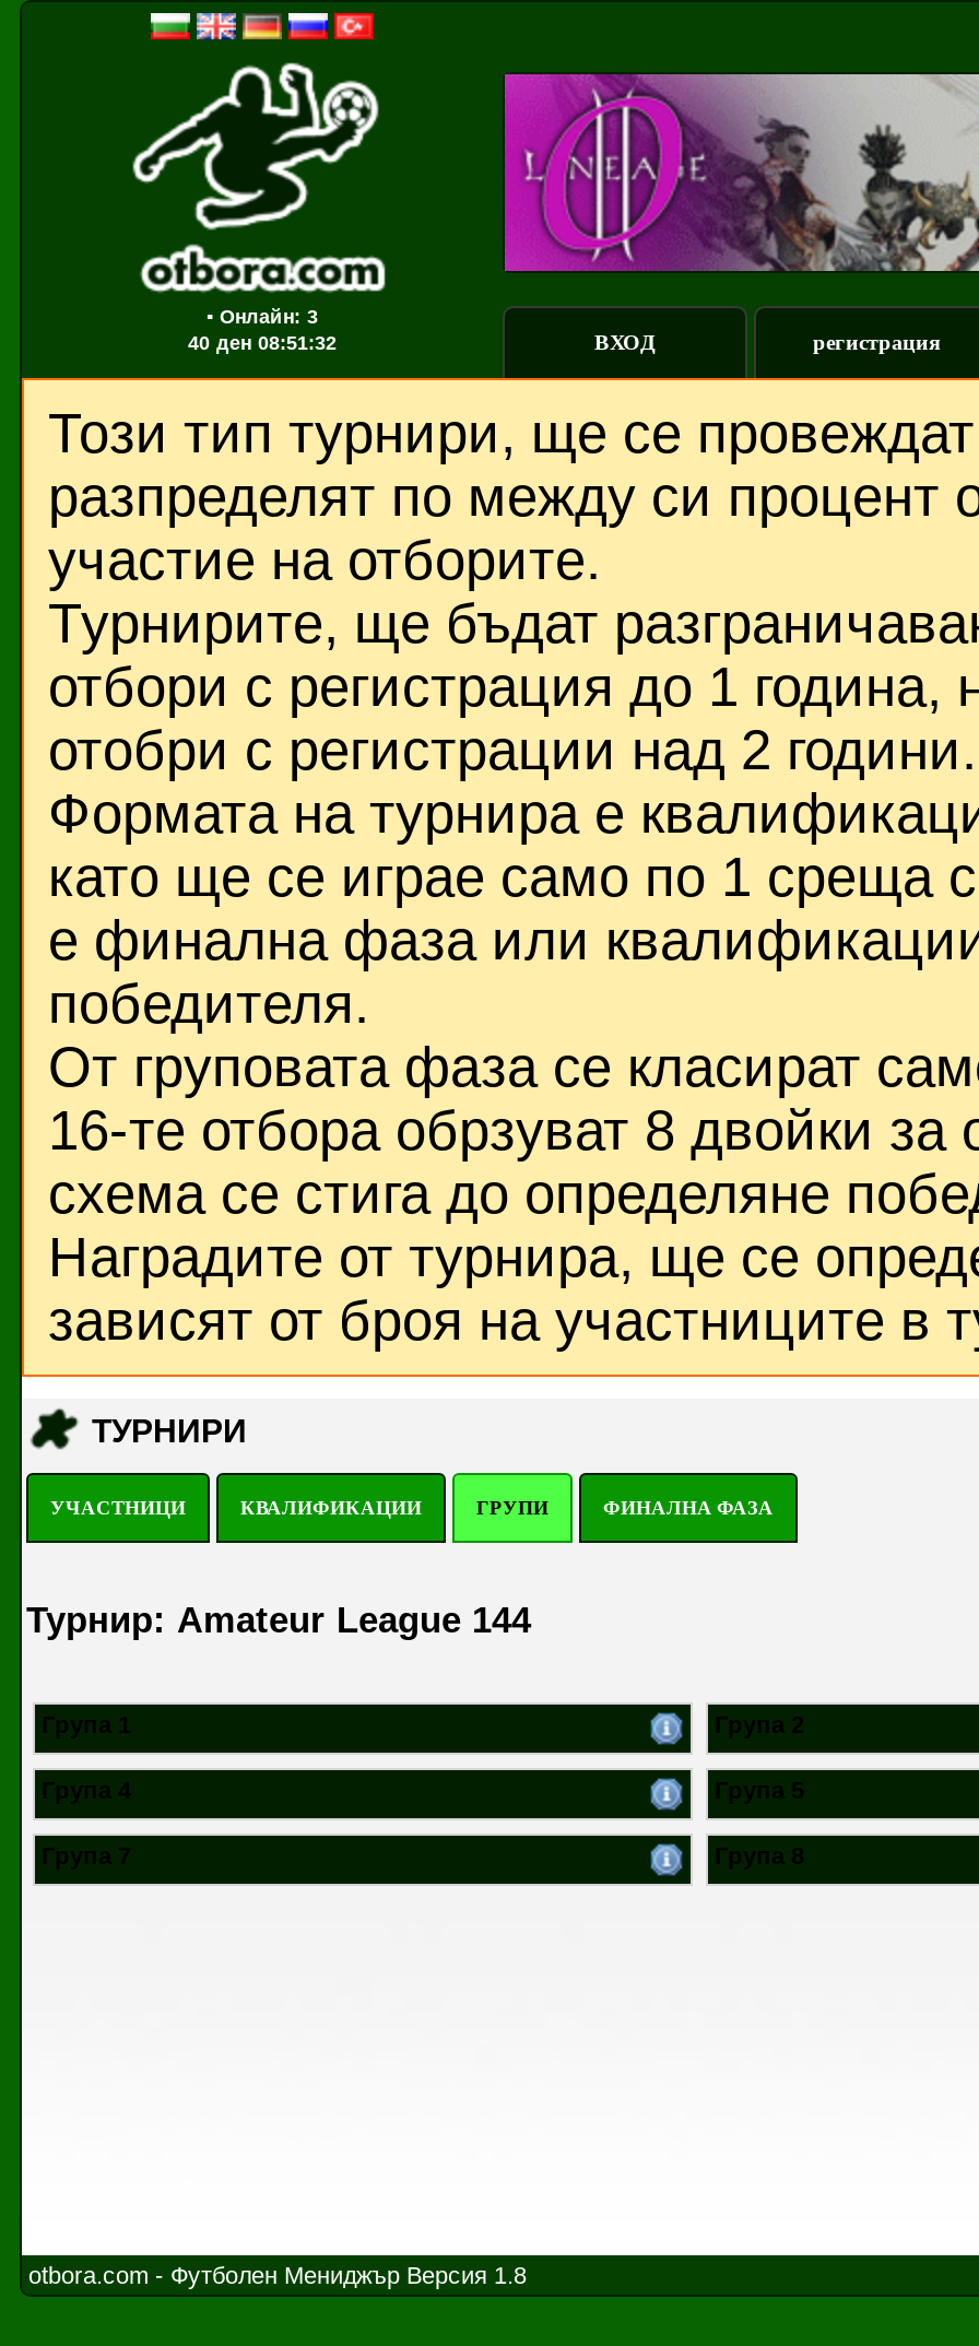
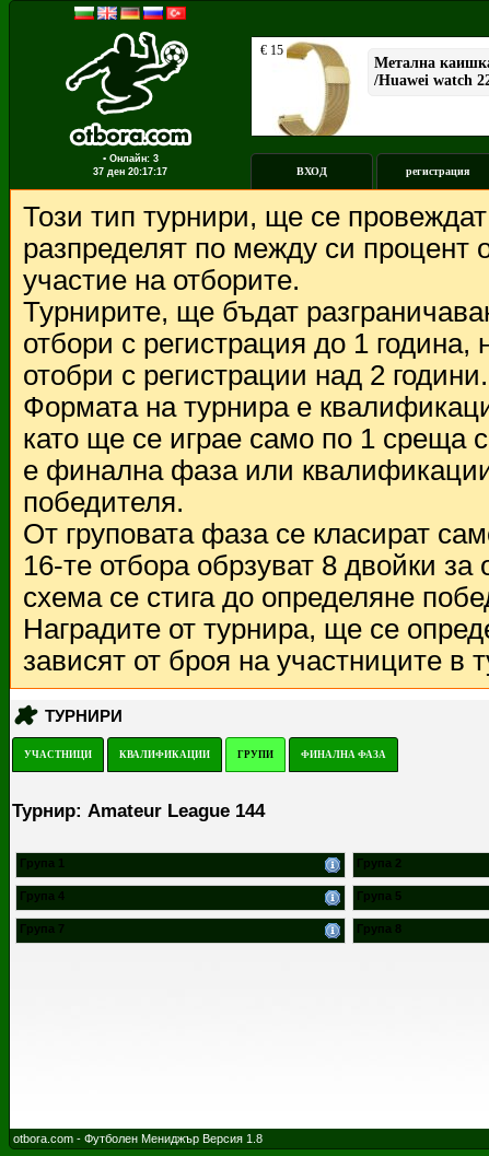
- [image]
+ [image]

- 40 ден 08:51:32
+ 37 ден 20:17:17
